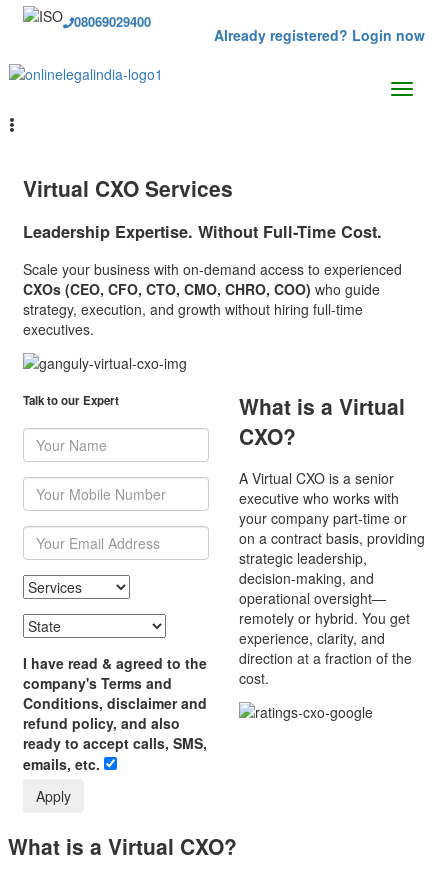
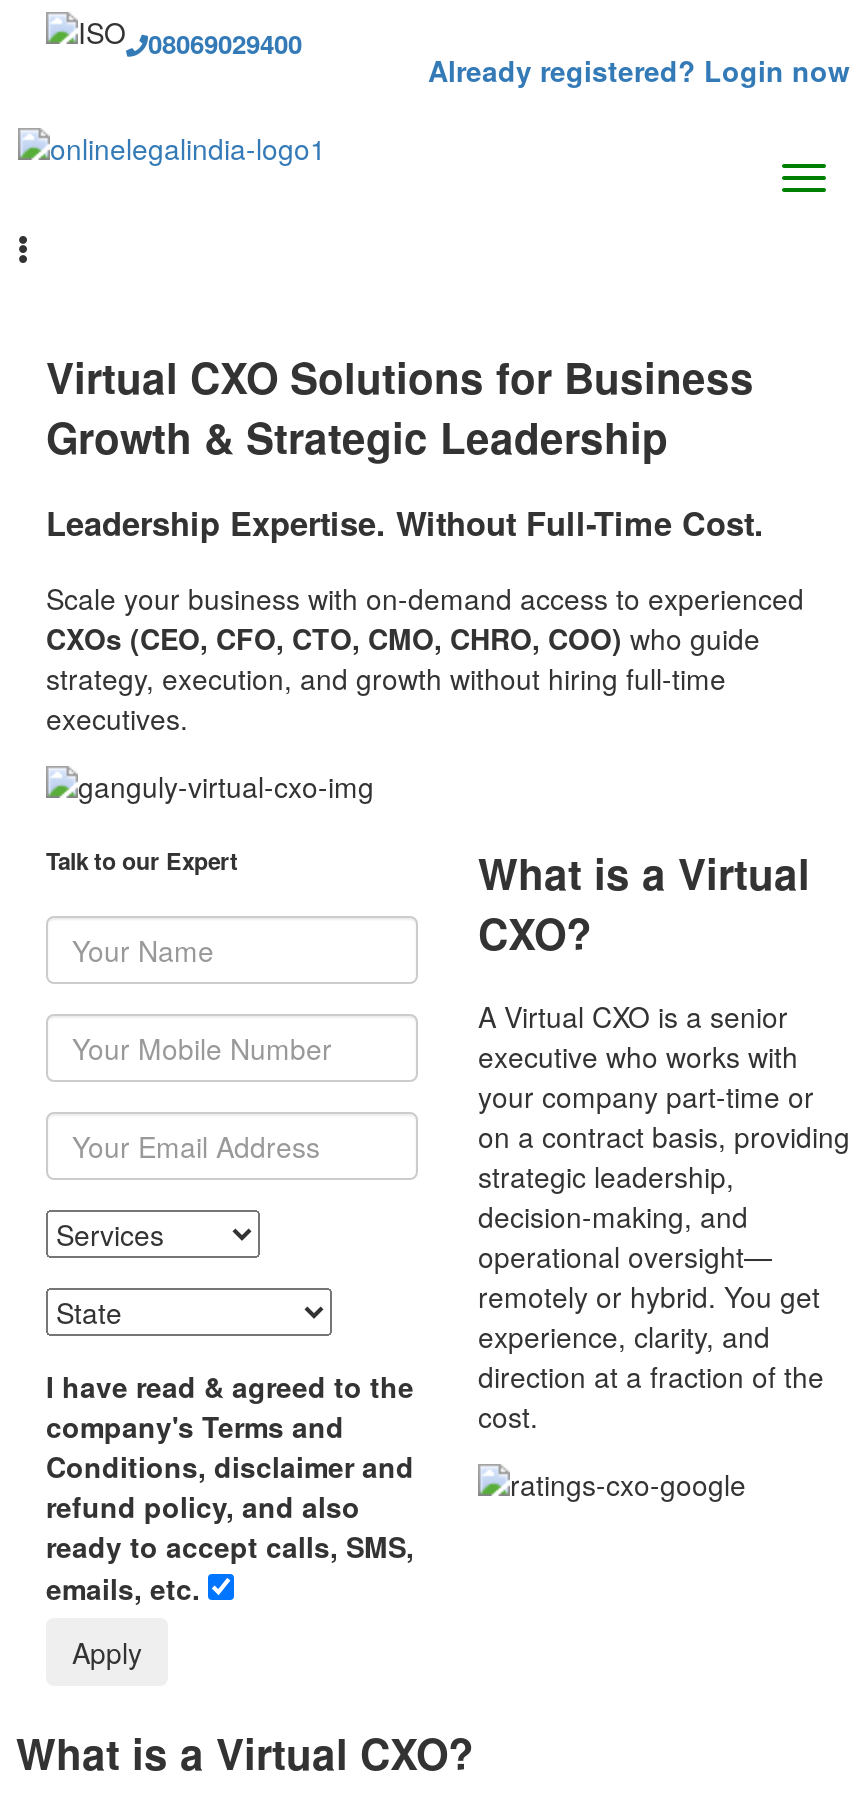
- Virtual CXO Services
+ Virtual CXO Solutions for Business
+ Growth & Strategic Leadership
